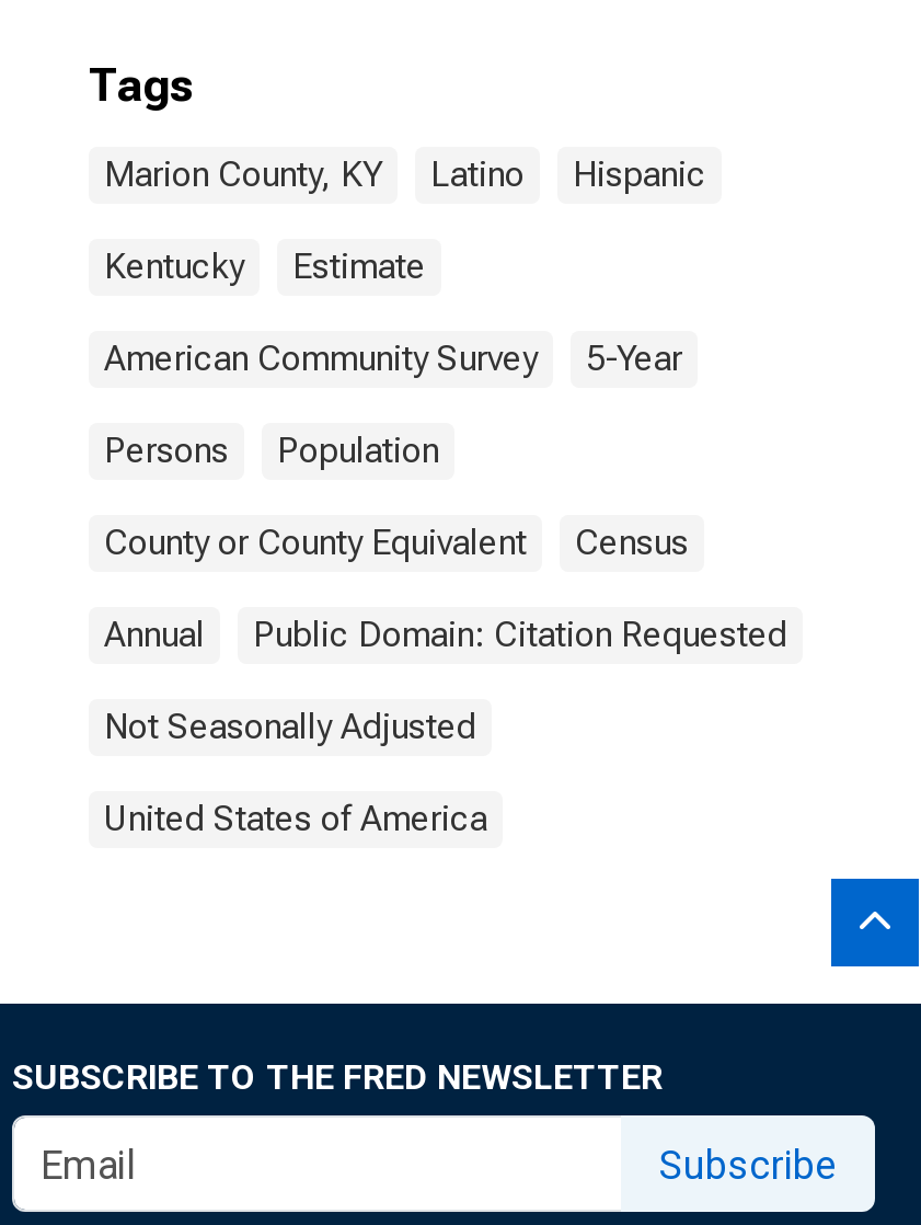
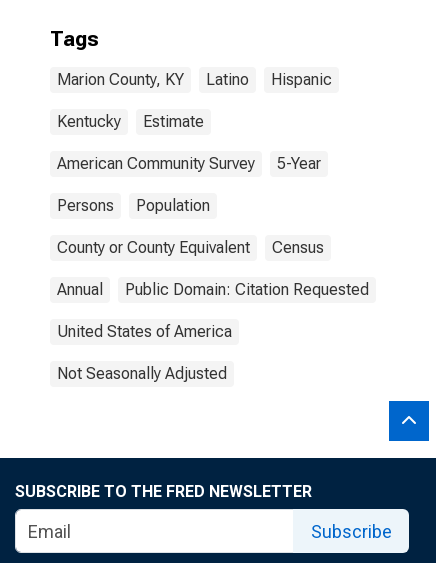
moved down: Not Seasonally Adjusted

moved up: United States of America
